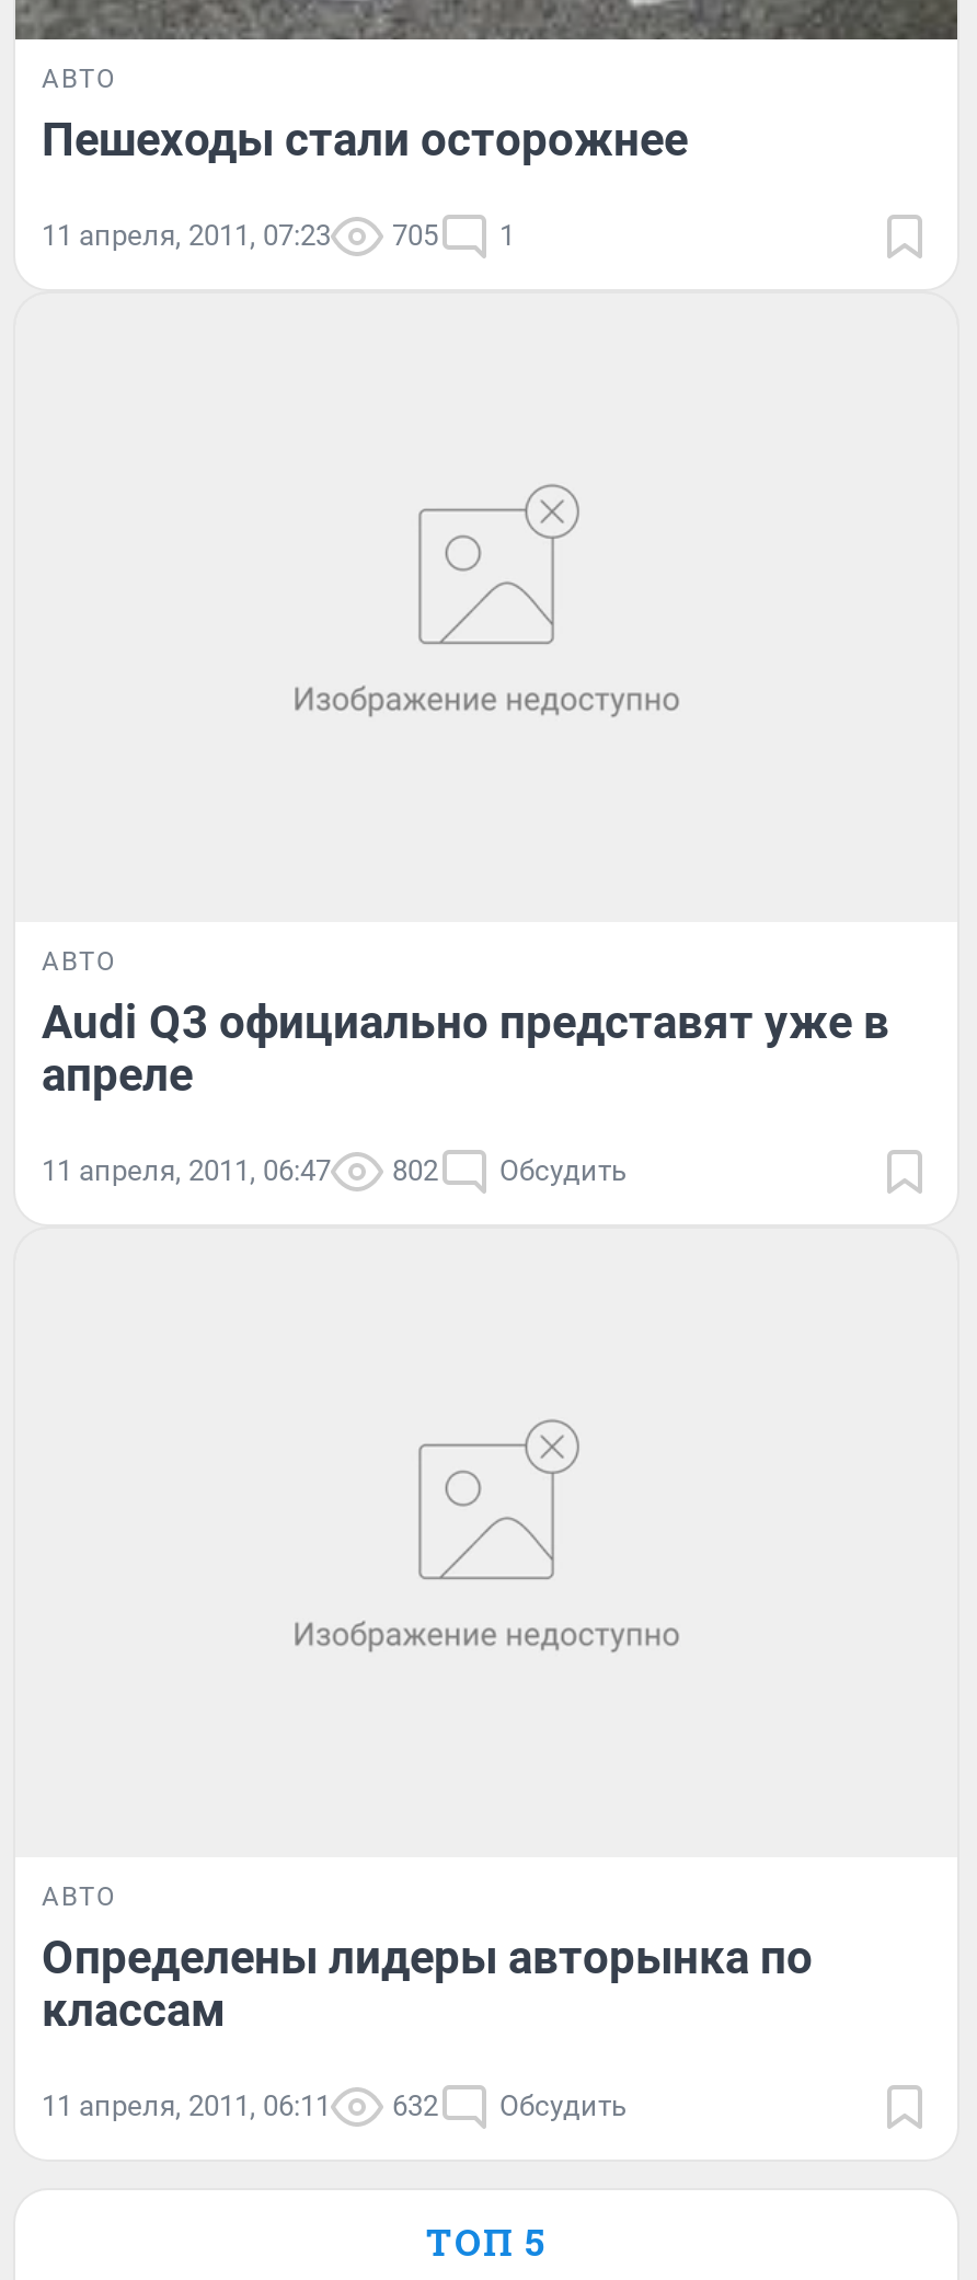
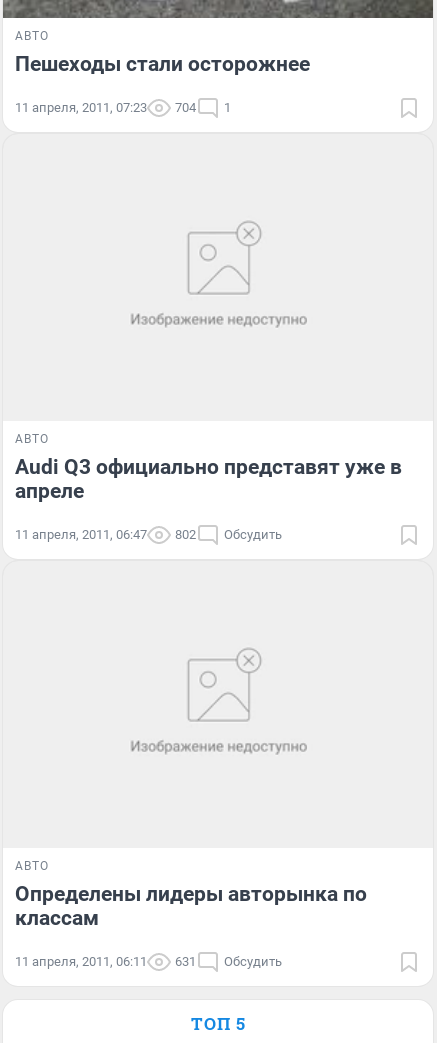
- 11 апреля, 2011, 07:23 705 1
+ 11 апреля, 2011, 07:23 704 1

- 11 апреля, 2011, 06:11 632 Обсудить
+ 11 апреля, 2011, 06:11 631 Обсудить
